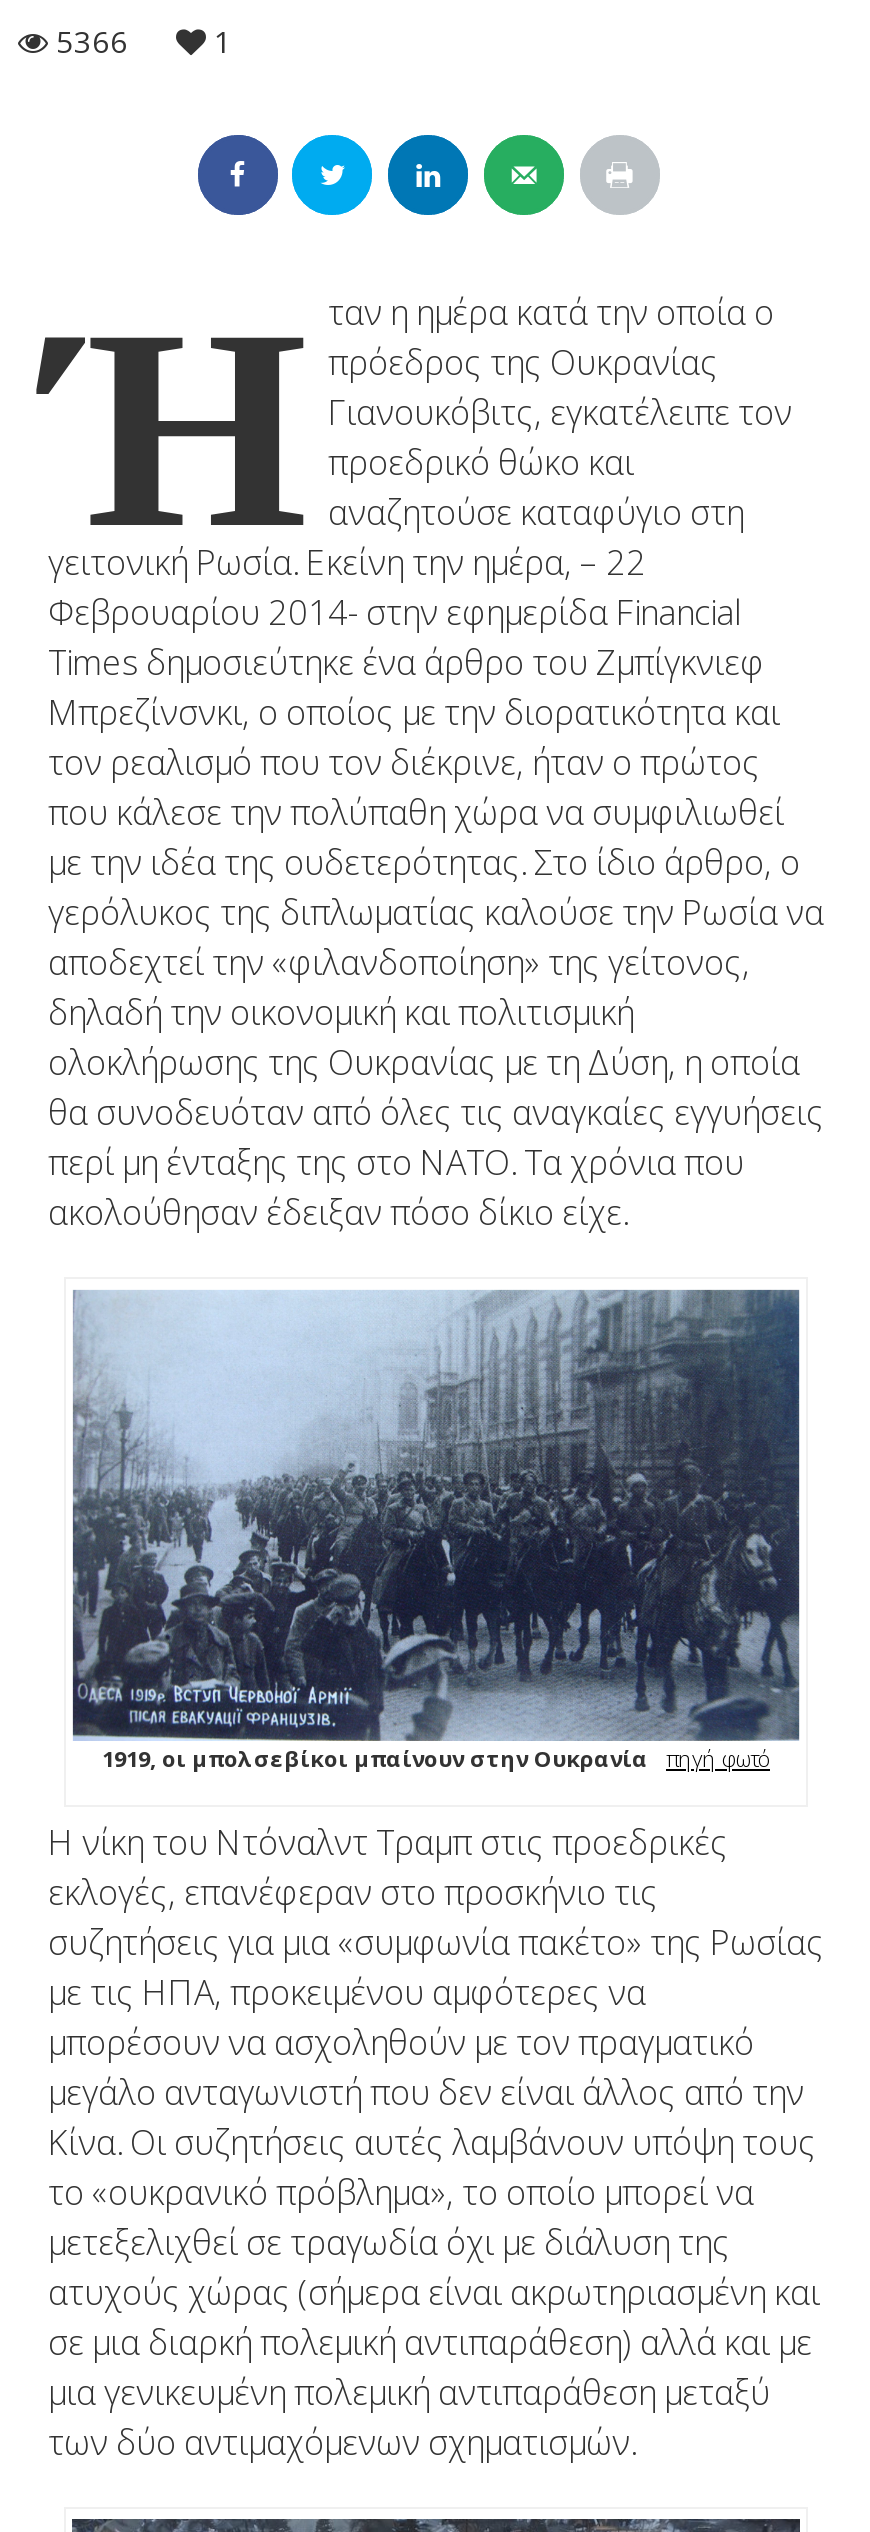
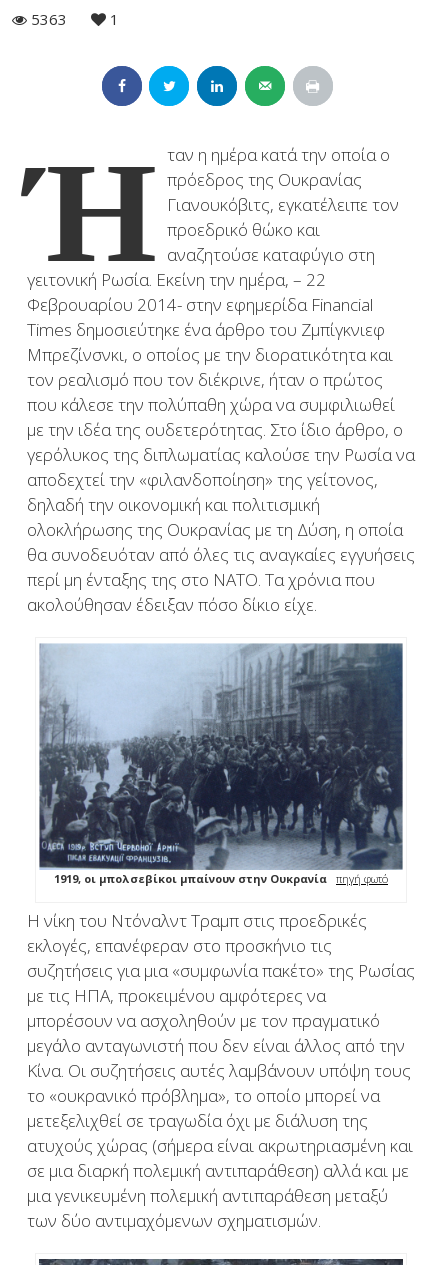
- 5366 1
+ 5363 1
